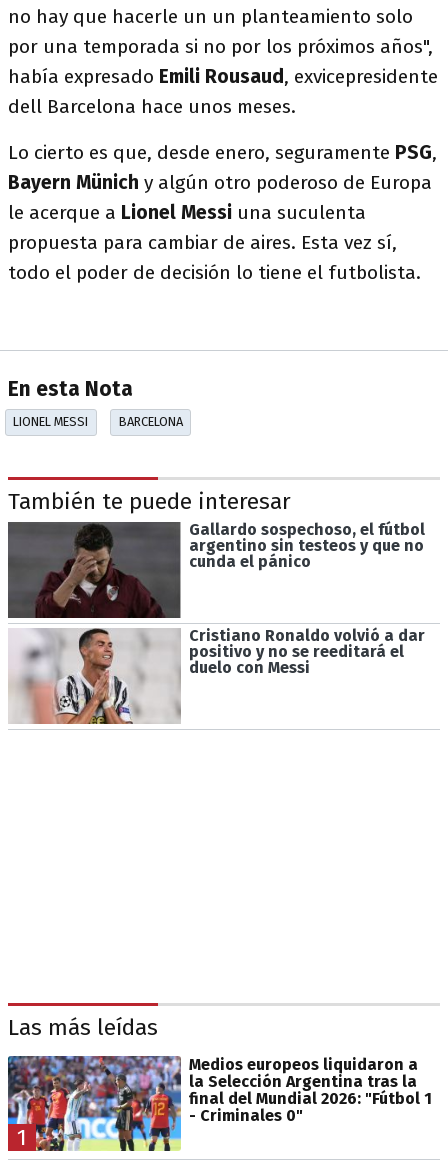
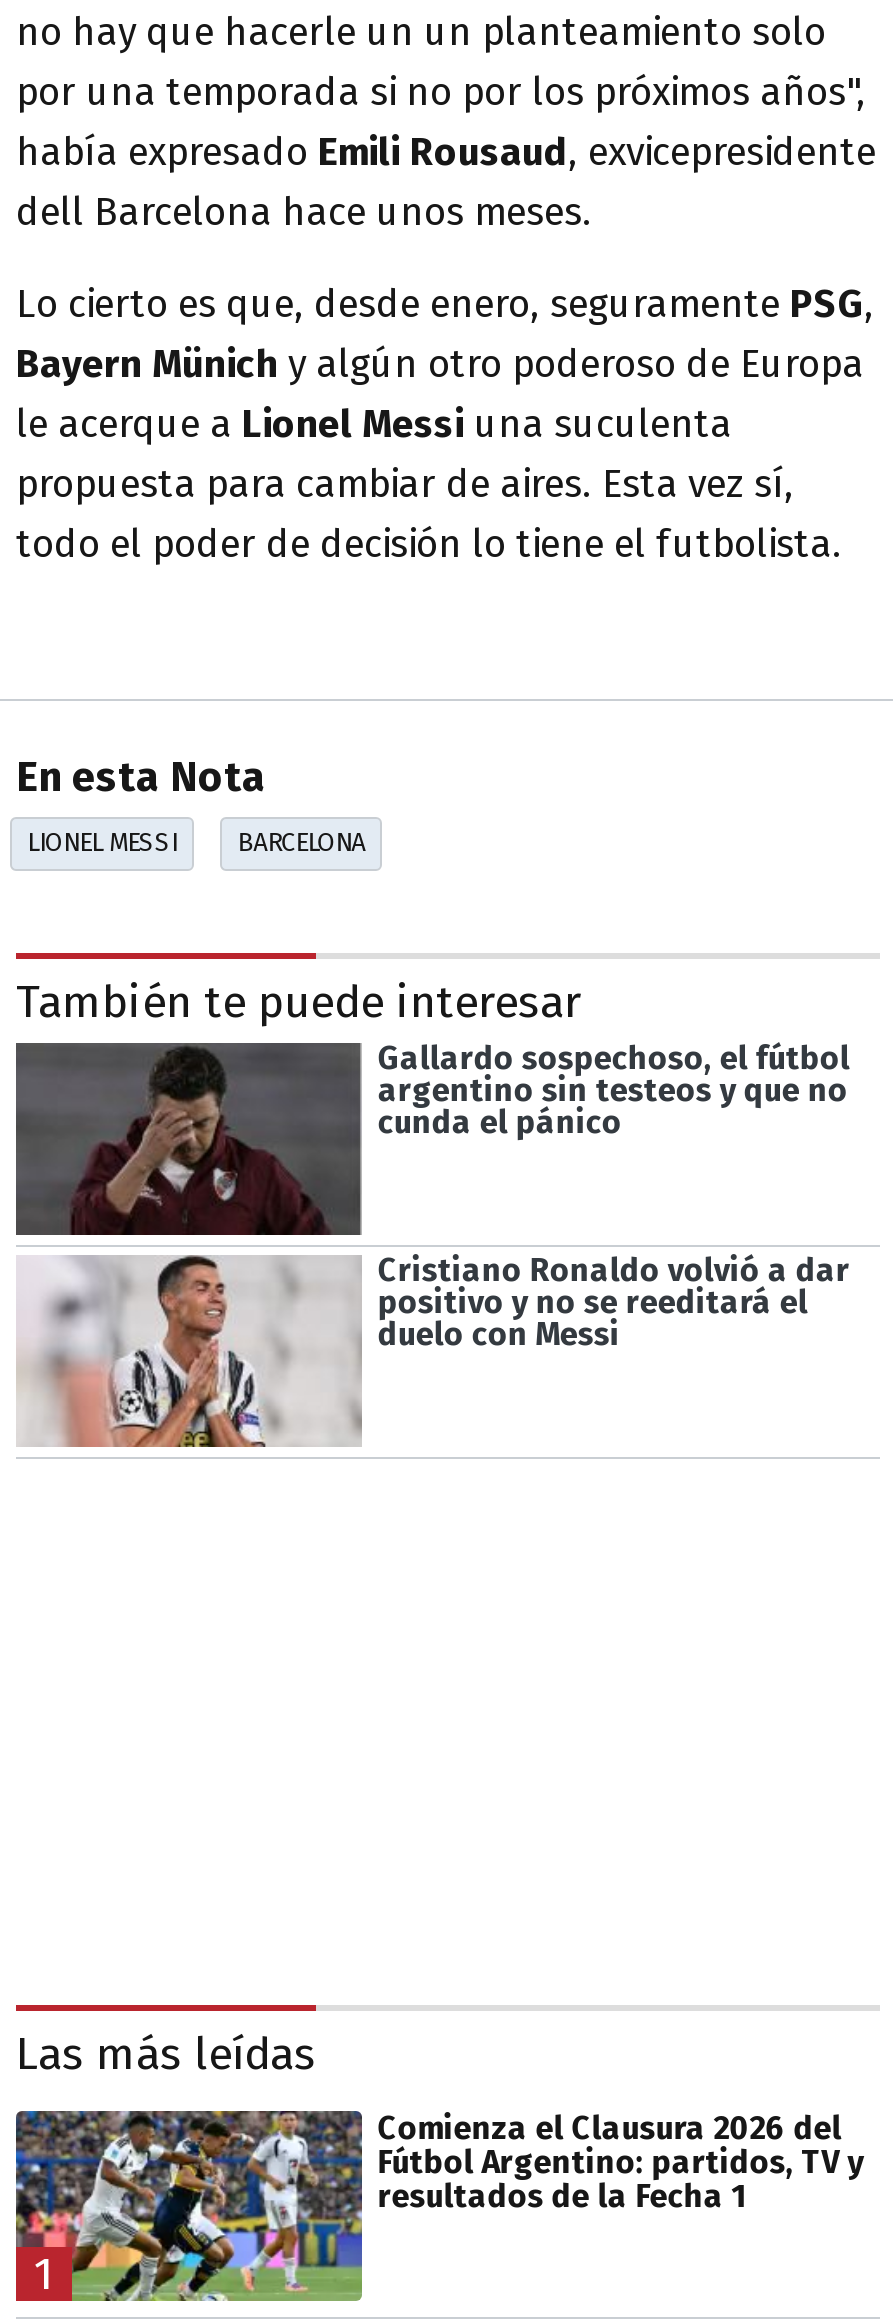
- [image]
- Medios europeos liquidaron a
- la Selección Argentina tras la
- final del Mundial 2026: "Fútbol 1
- - Criminales 0"
+ [image]
+ Comienza el Clausura 2026 del
+ Fútbol Argentino: partidos, TV y
+ resultados de la Fecha 1
